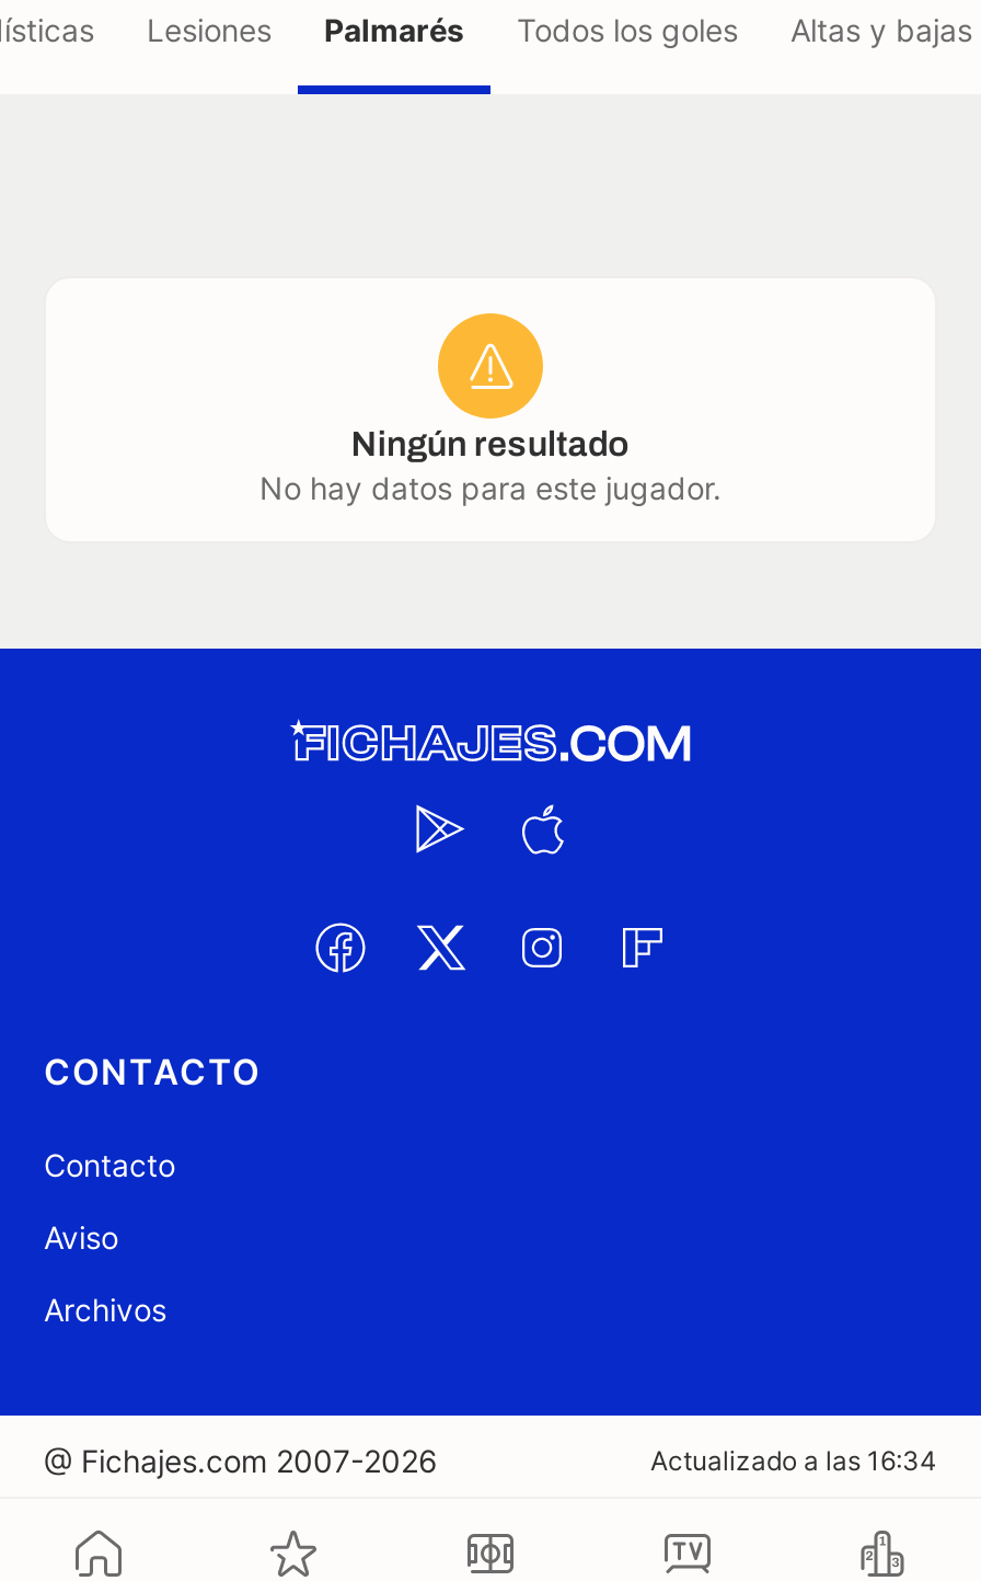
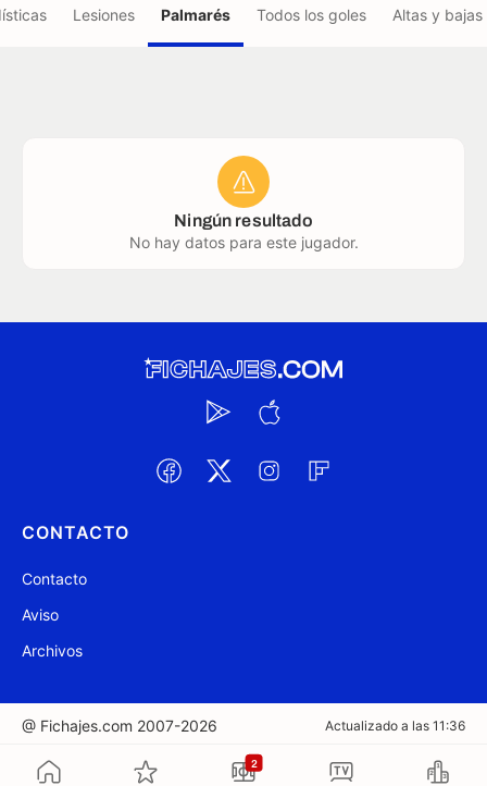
- Actualizado a las 16:34
+ Actualizado a las 11:36

+ 2
